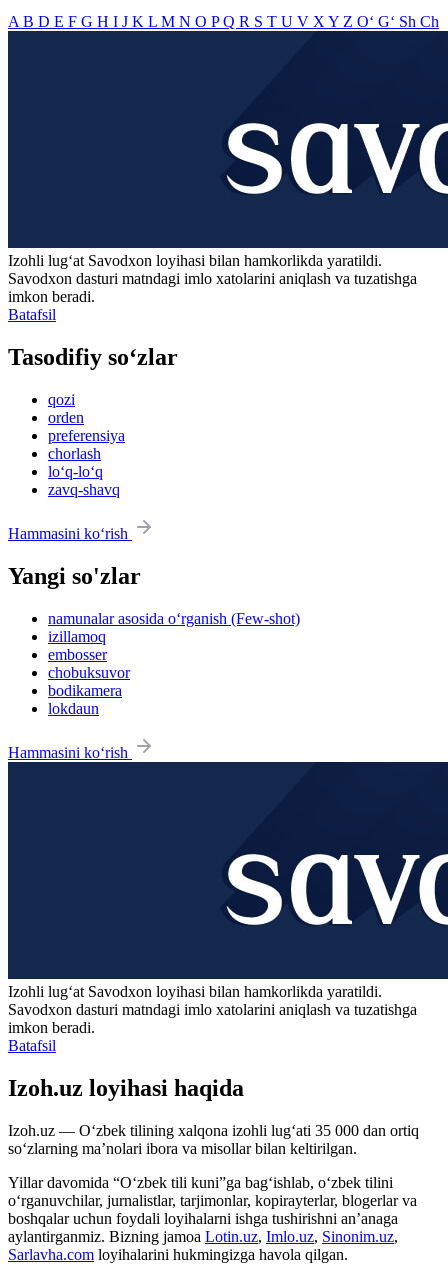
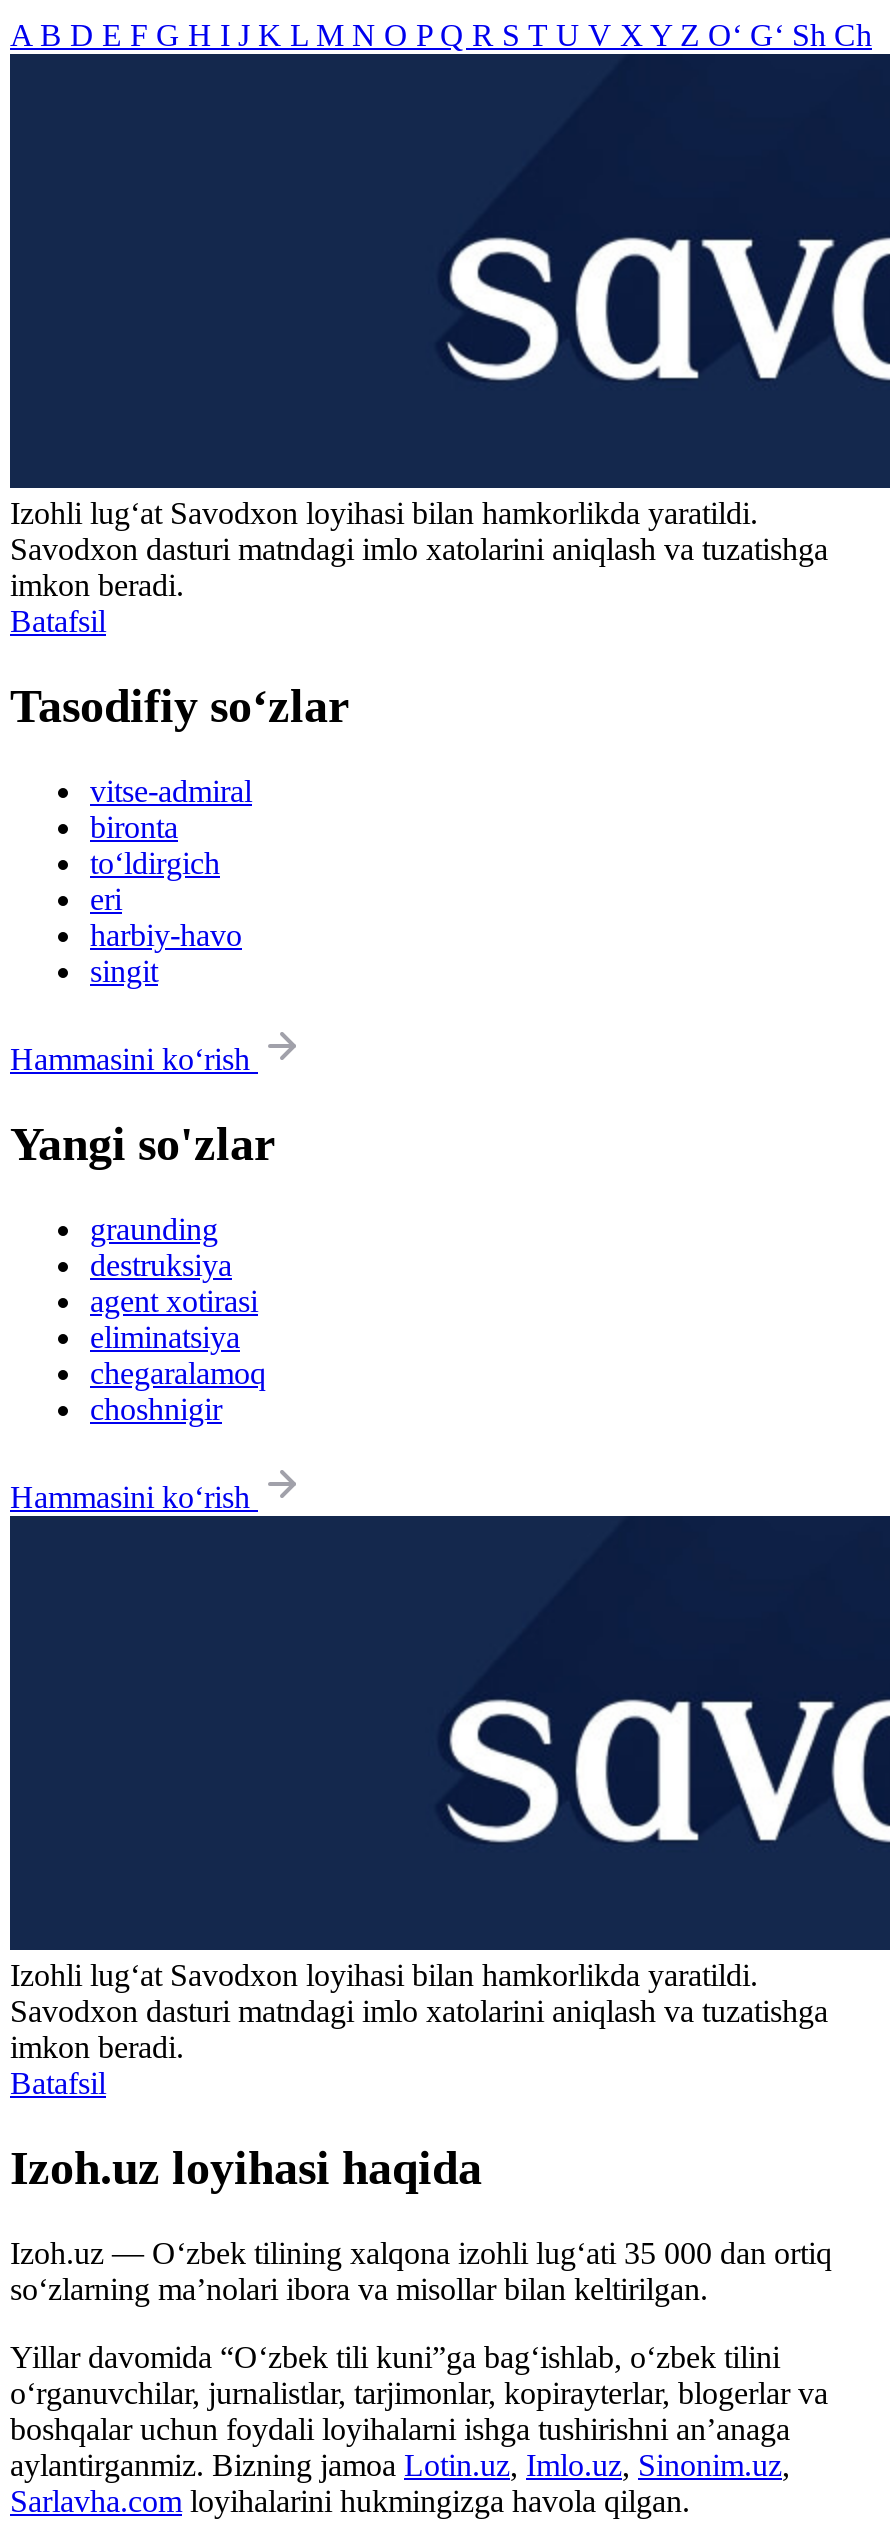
- qozi
- orden
- preferensiya
- chorlash
- lo‘q-lo‘q
- zavq-shavq
+ vitse-admiral
+ bironta
+ to‘ldirgich
+ eri
+ harbiy-havo
+ singit

- namunalar asosida o‘rganish (Few-shot)
- izillamoq
- embosser
- chobuksuvor
- bodikamera
- lokdaun
+ graunding
+ destruksiya
+ agent xotirasi
+ eliminatsiya
+ chegaralamoq
+ choshnigir
